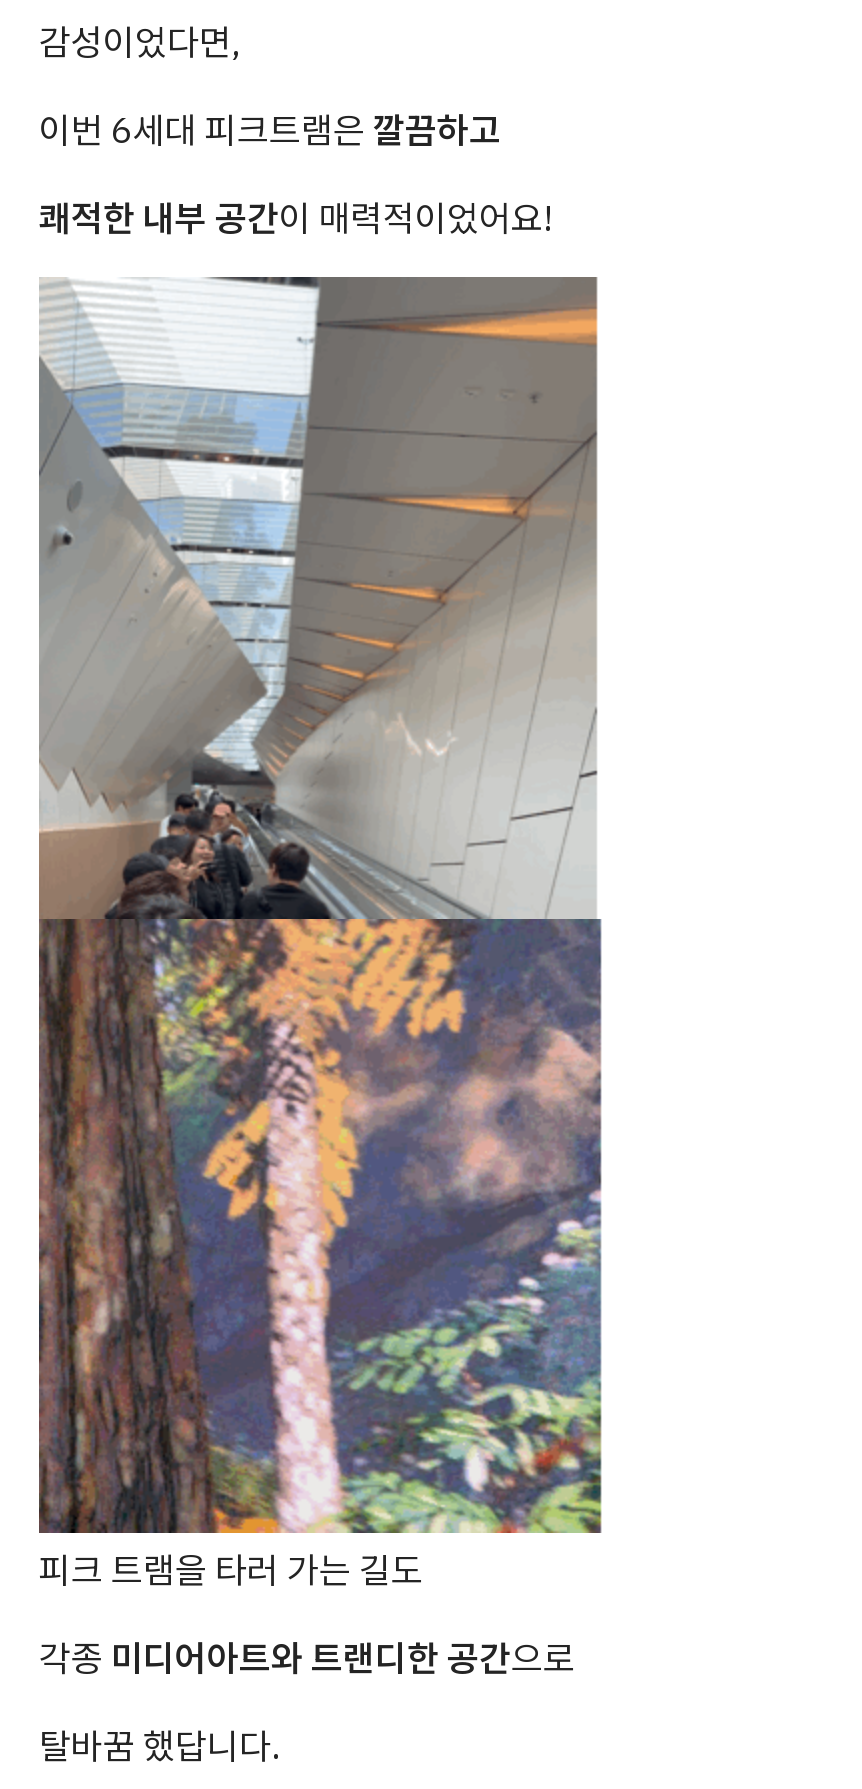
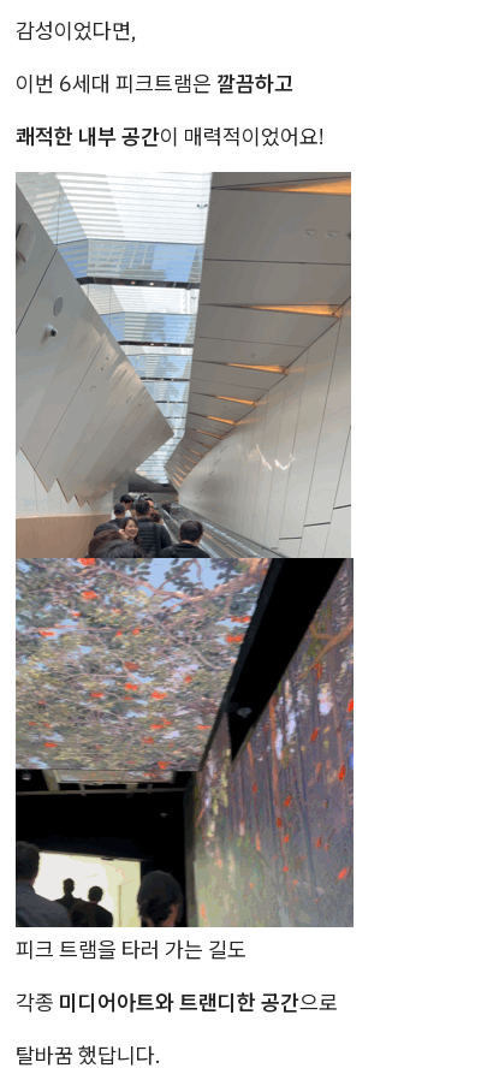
- [image]
+ [image]
